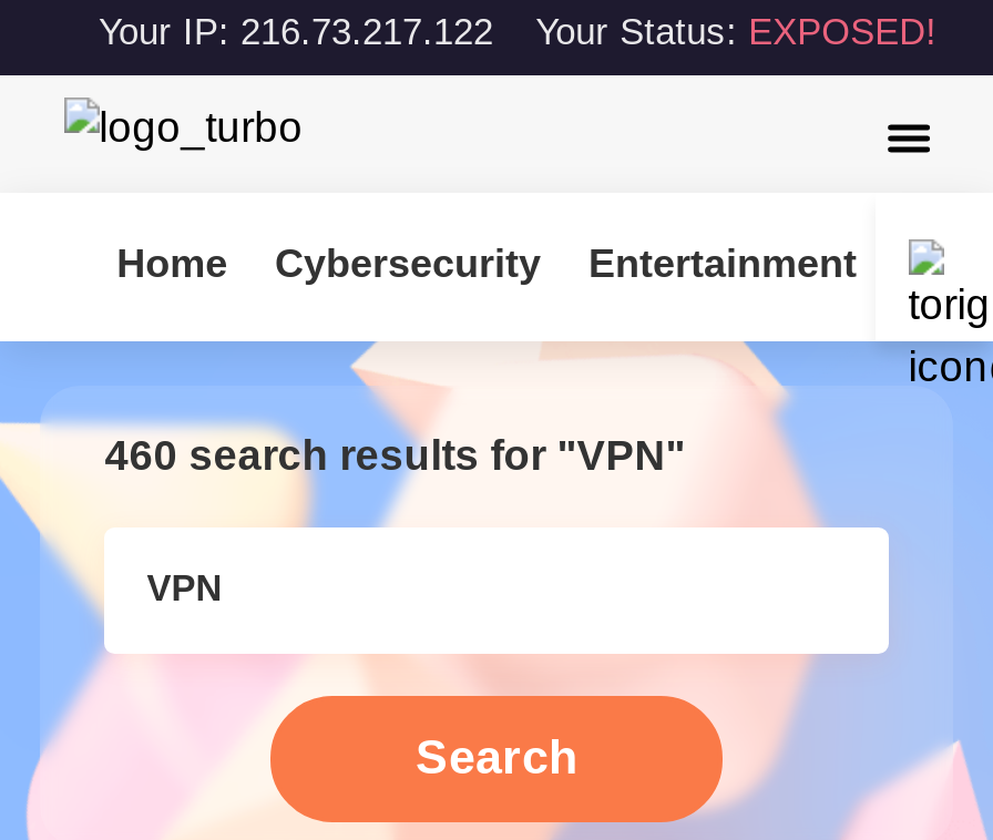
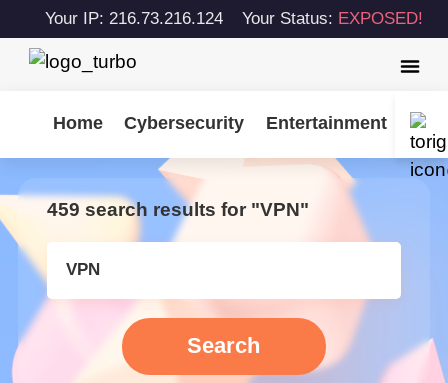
- Your IP: 216.73.217.122 Your Status: EXPOSED!
+ Your IP: 216.73.216.124 Your Status: EXPOSED!

- 460 search results for "VPN"
+ 459 search results for "VPN"
